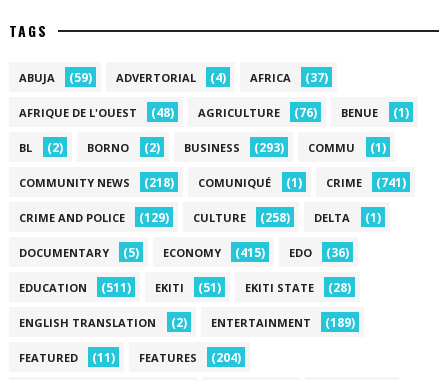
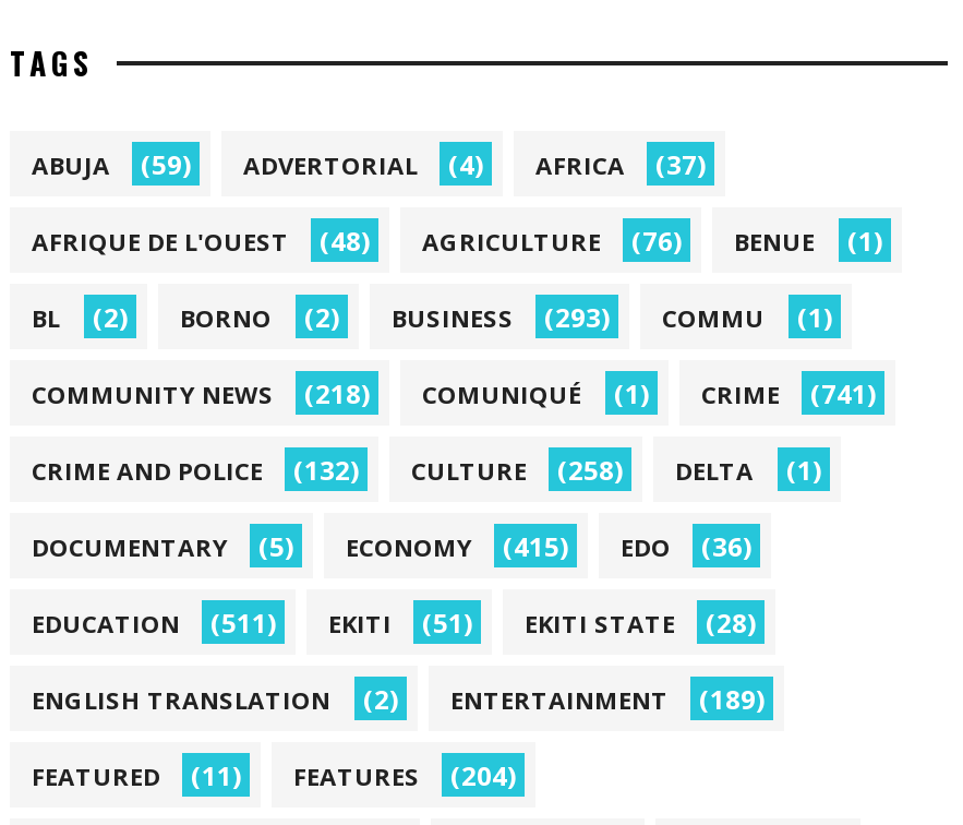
- (129)
+ (132)
